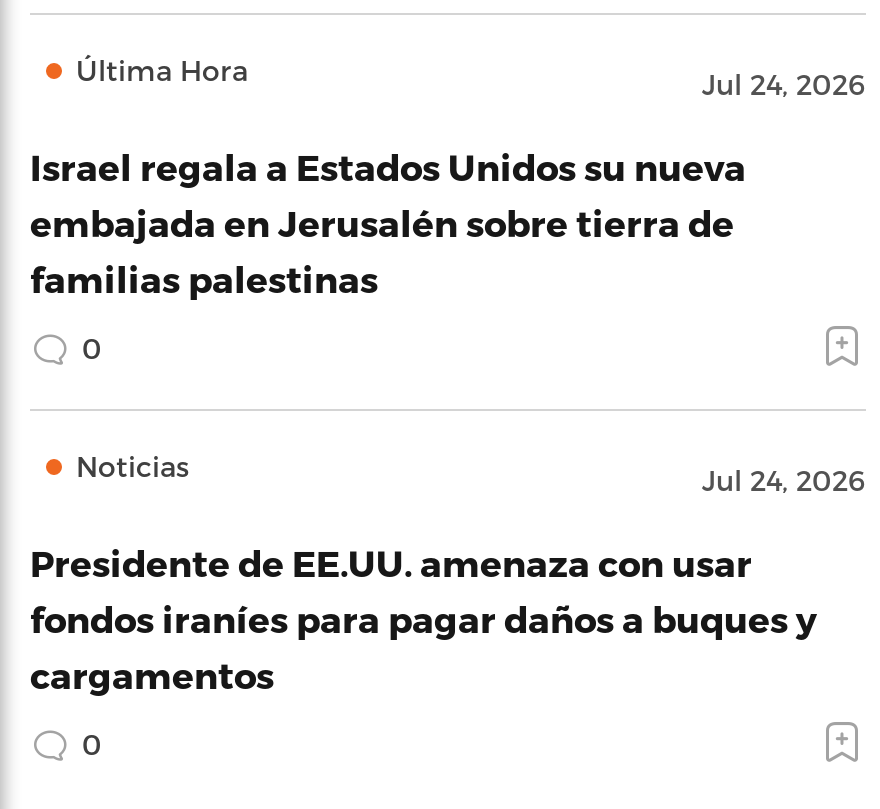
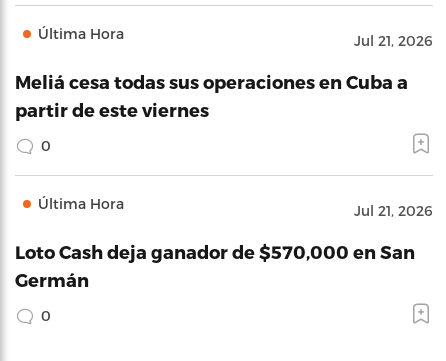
- Jul 24, 2026
+ Jul 21, 2026

- Israel regala a Estados Unidos su nueva
- embajada en Jerusalén sobre tierra de
- familias palestinas
+ Meliá cesa todas sus operaciones en Cuba a
+ partir de este viernes

- Noticias
- Jul 24, 2026
+ Última Hora
+ Jul 21, 2026

- Presidente de EE.UU. amenaza con usar
- fondos iraníes para pagar daños a buques y
- cargamentos
+ Loto Cash deja ganador de $570,000 en San
+ Germán
